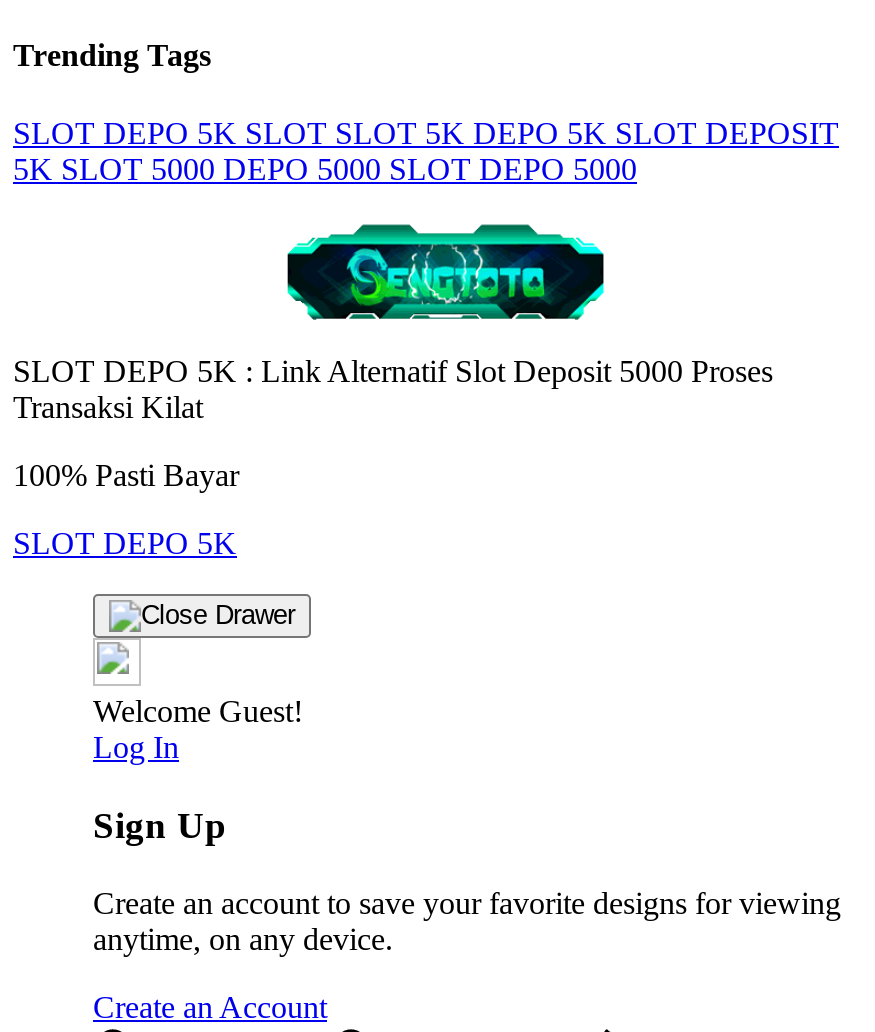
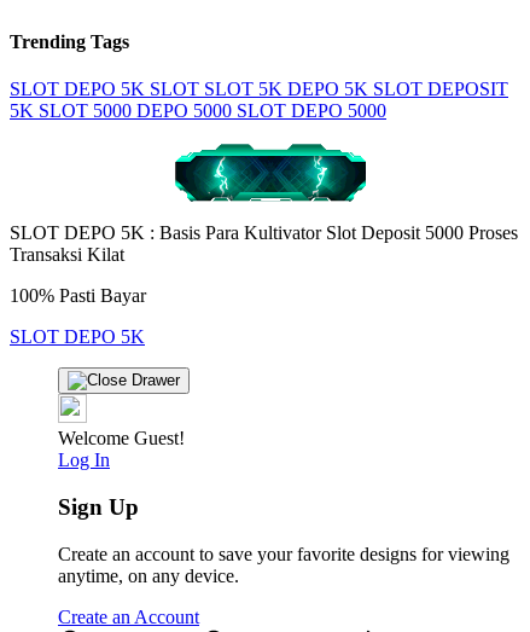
- [image]
- SLOT DEPO 5K : Link Alternatif Slot Deposit 5000 Proses
+ [image]
+ SLOT DEPO 5K : Basis Para Kultivator Slot Deposit 5000 Proses
